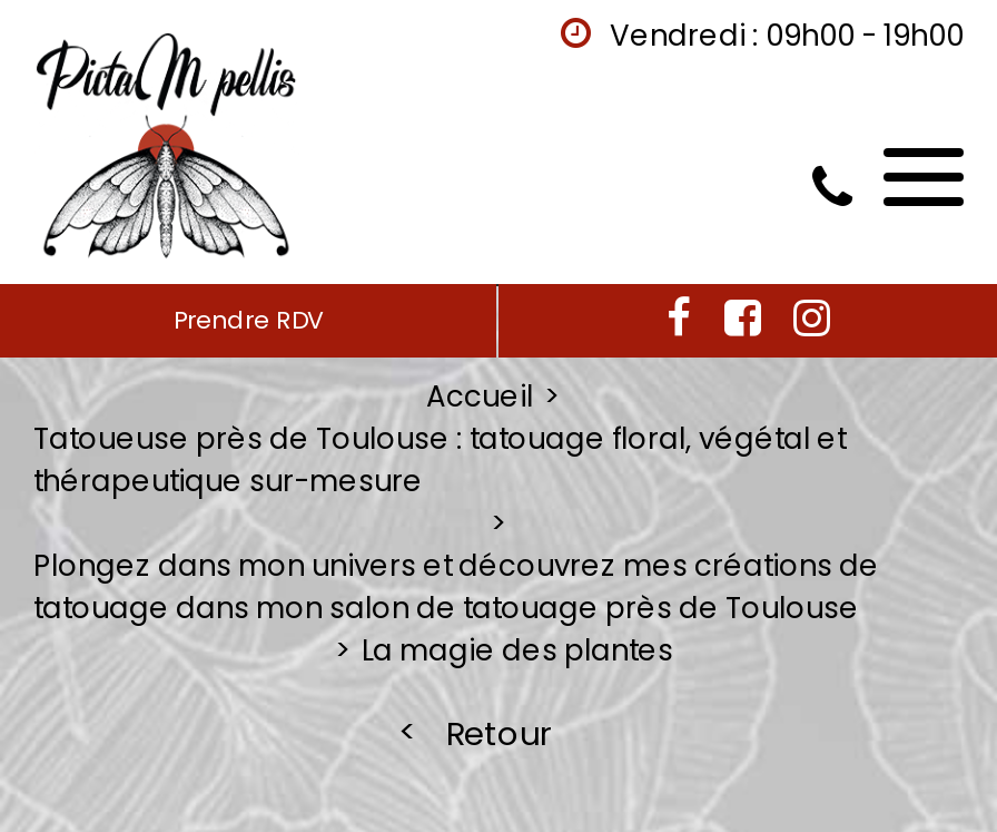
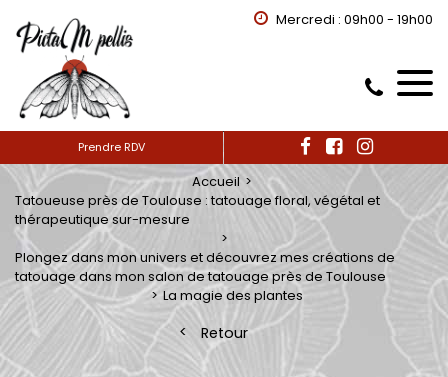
- Vendredi : 09h00 - 19h00
+ Mercredi : 09h00 - 19h00
